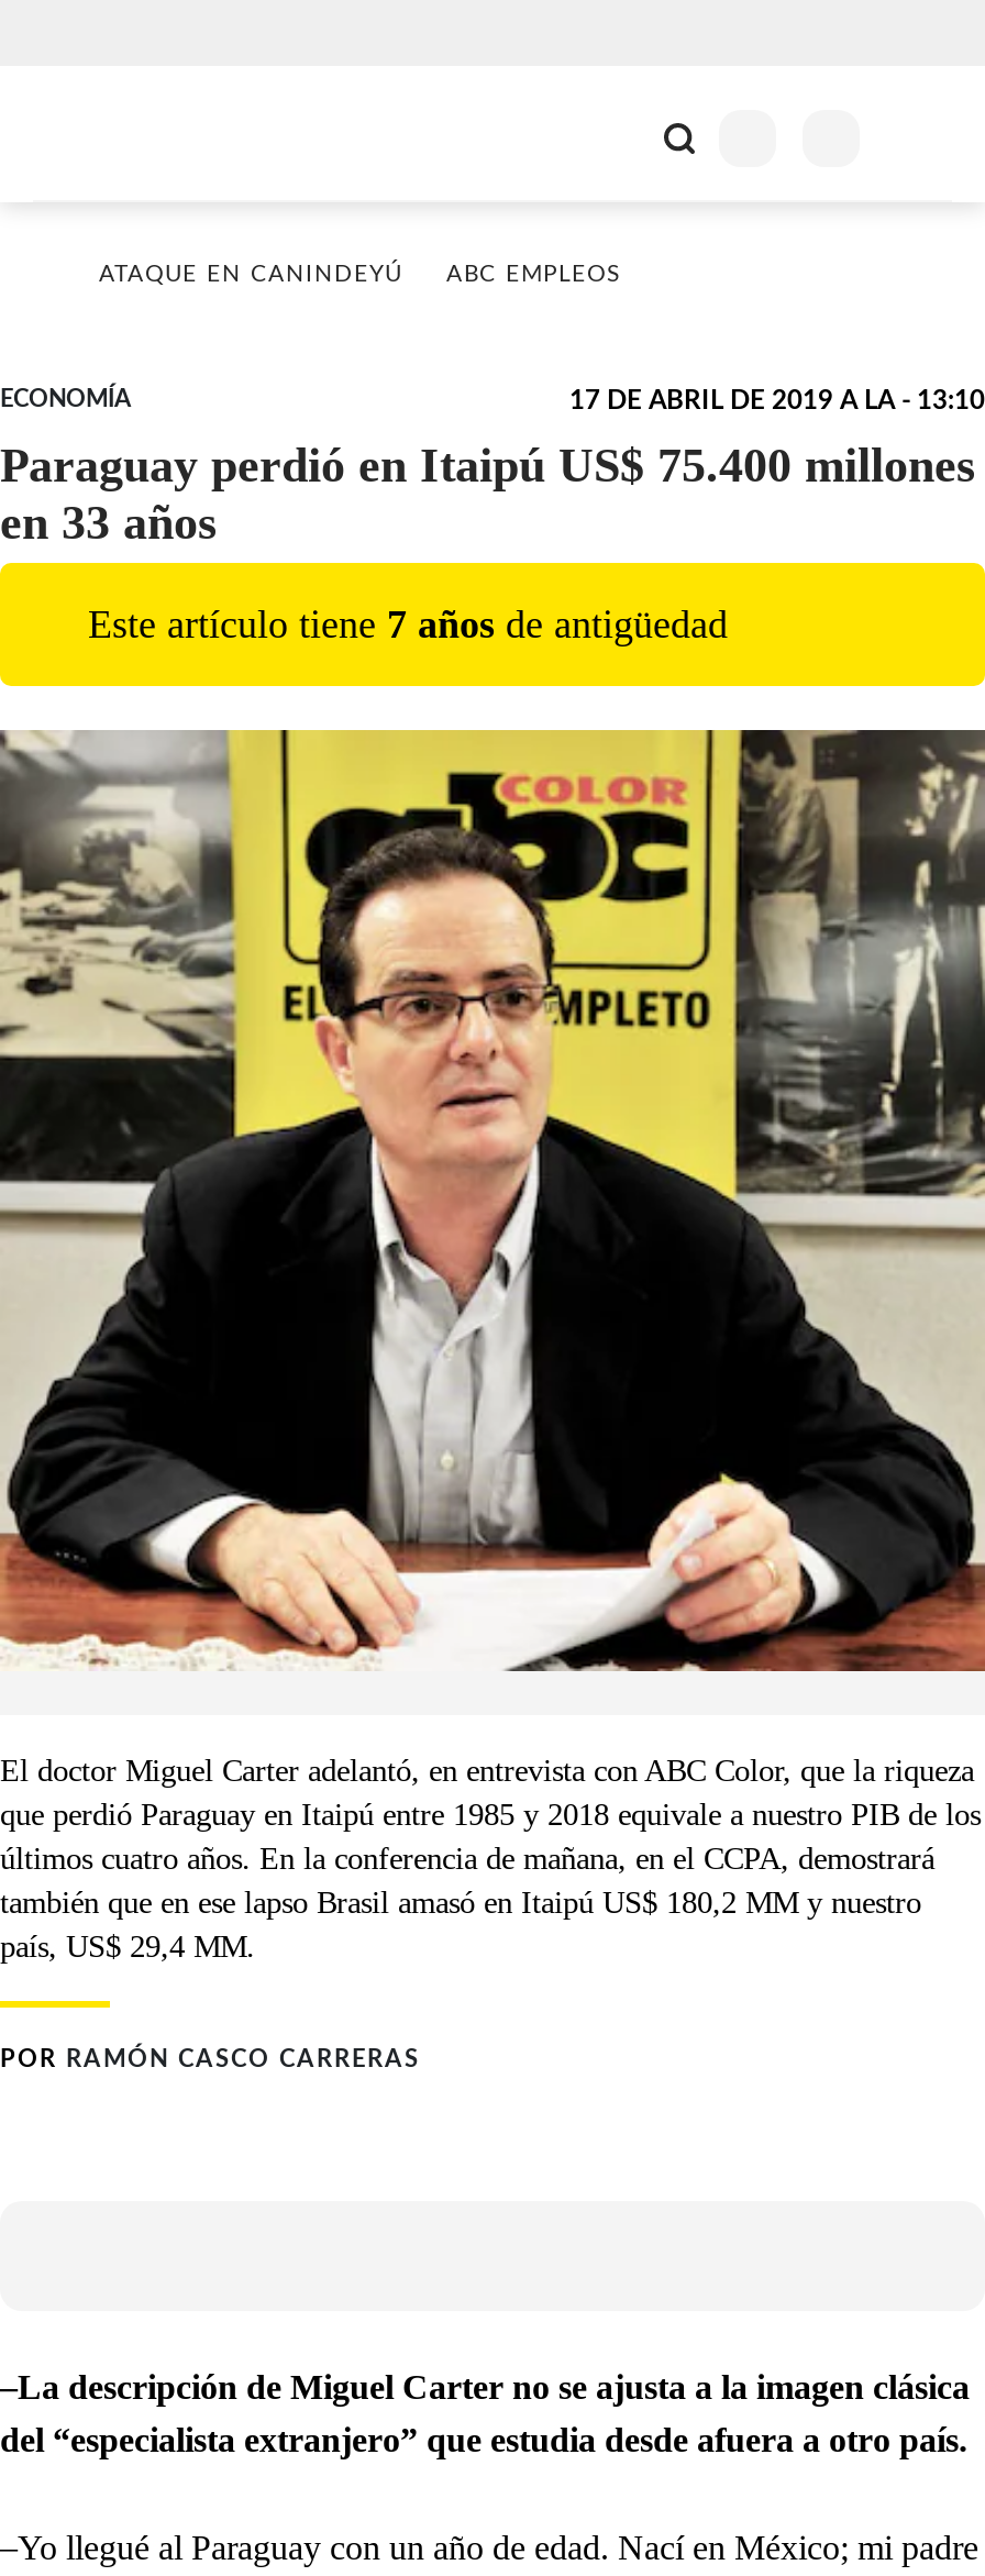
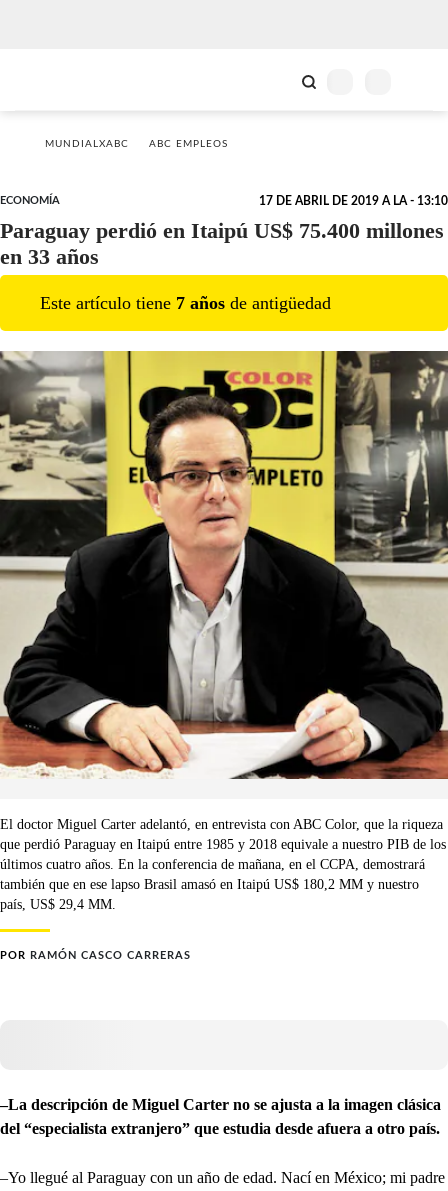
- ATAQUE EN CANINDEYÚ
+ MUNDIALXABC
